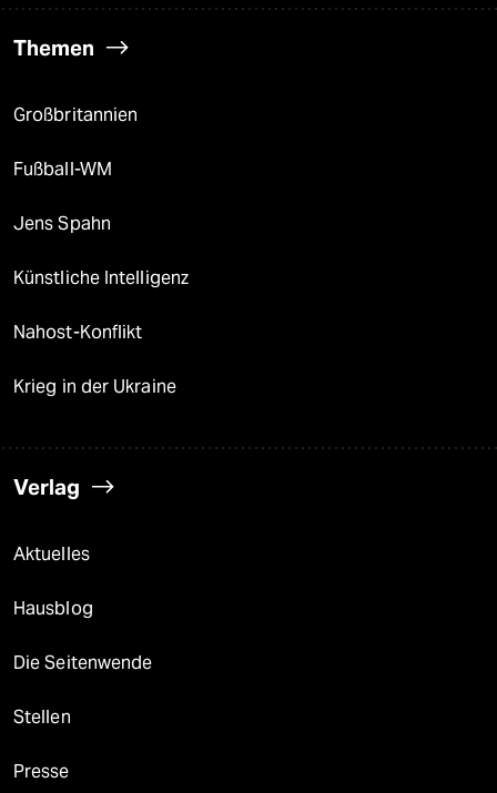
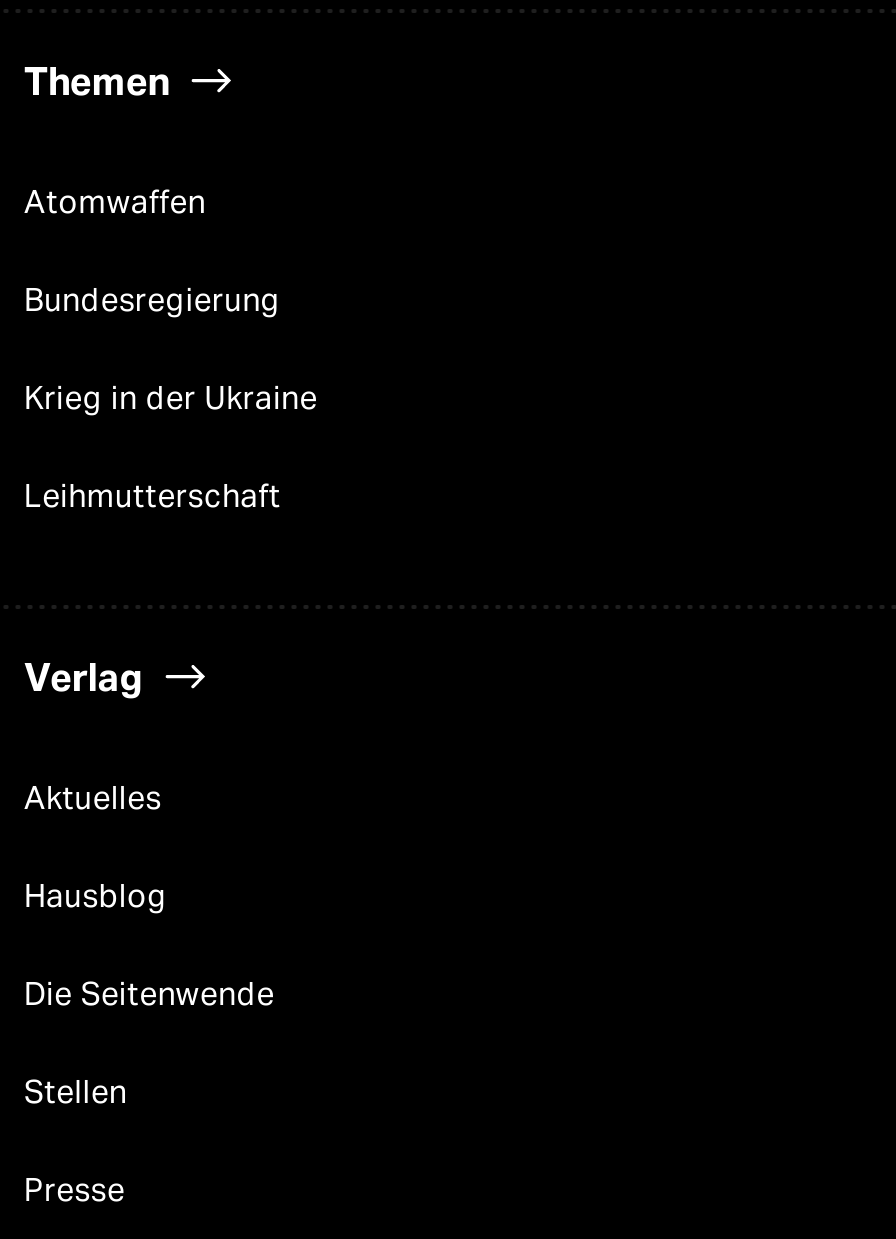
- Großbritannien
- Fußball-WM
- Jens Spahn
- Künstliche Intelligenz
- Nahost-Konflikt
+ Atomwaffen
+ Bundesregierung

moved up: Krieg in der Ukraine

+ Leihmutterschaft
